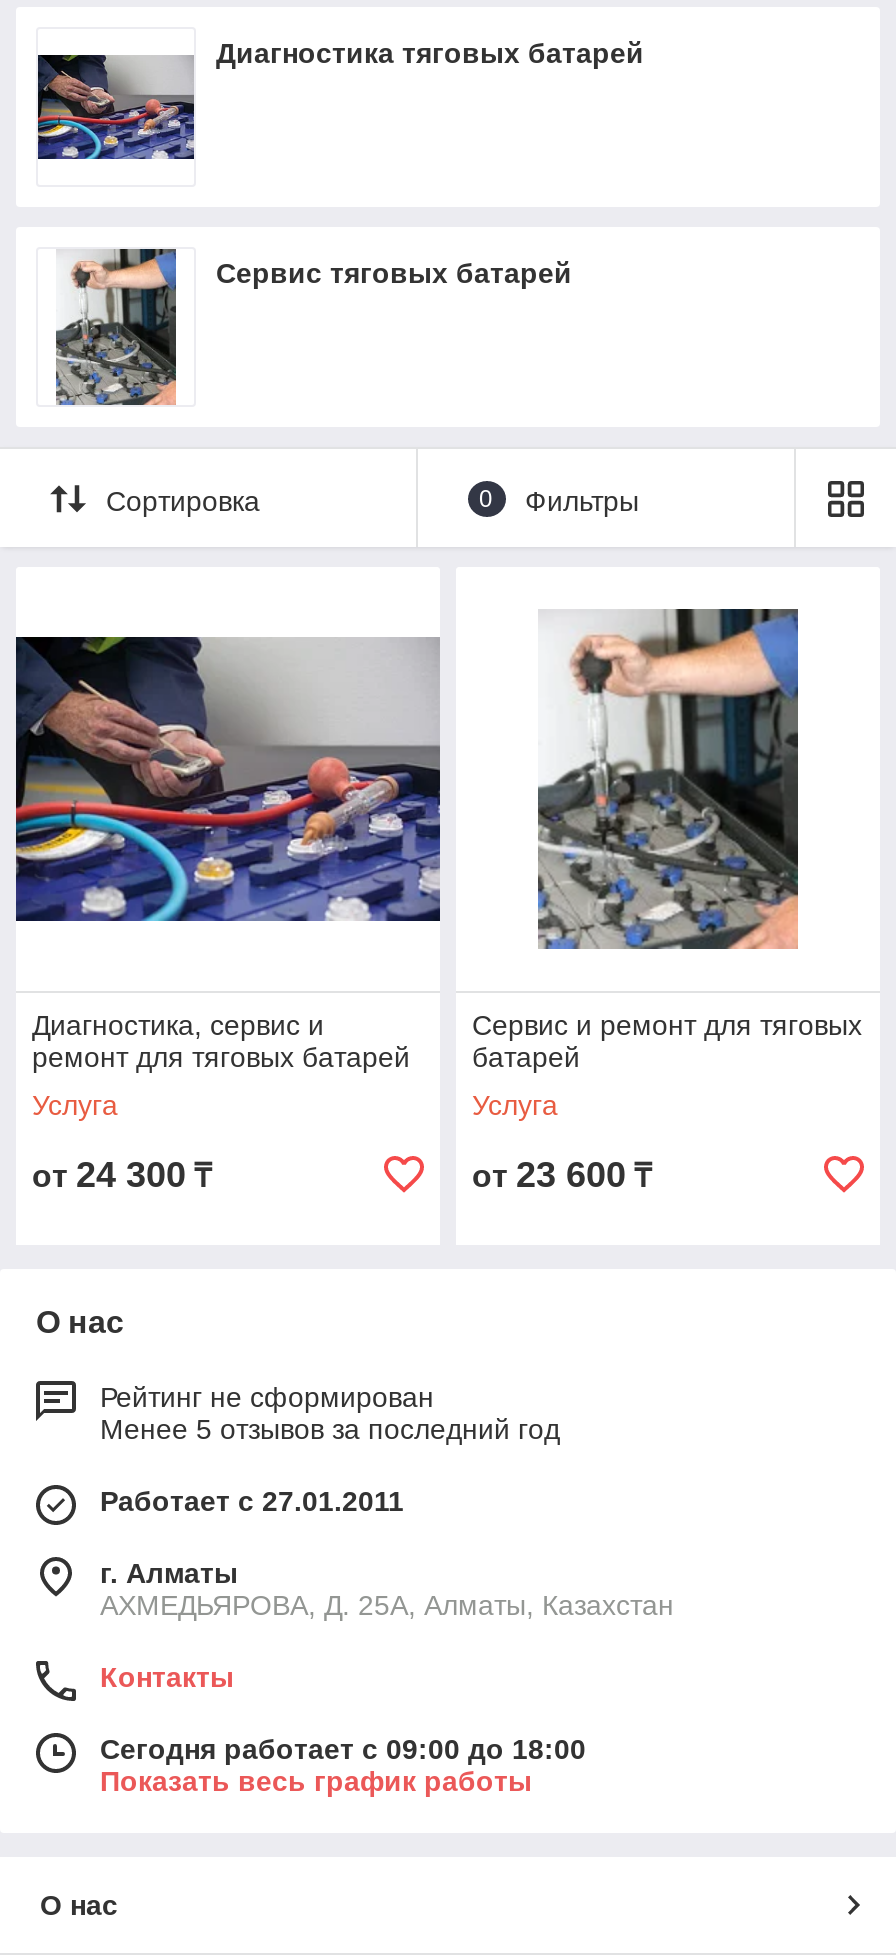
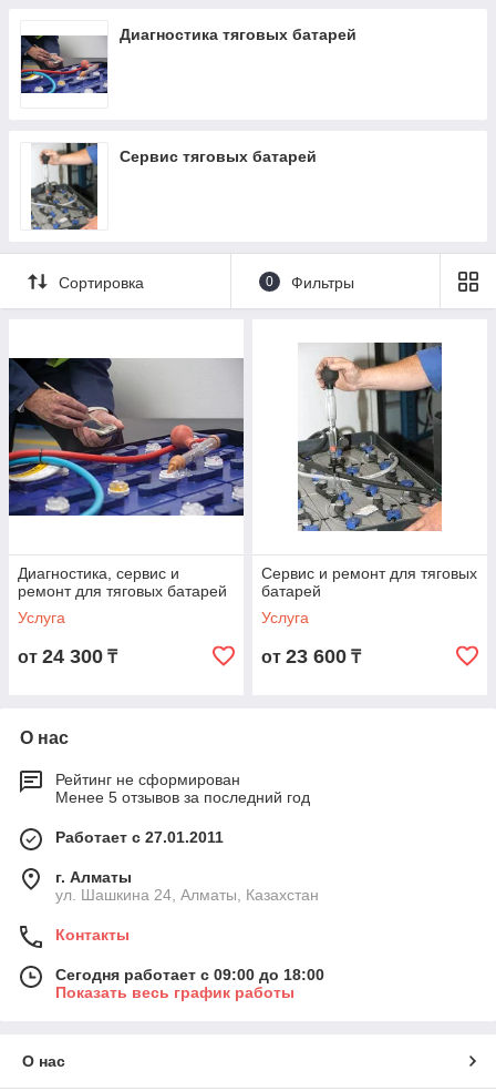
- АХМЕДЬЯРОВА, Д. 25А, Алматы, Казахстан
+ ул. Шашкина 24, Алматы, Казахстан
